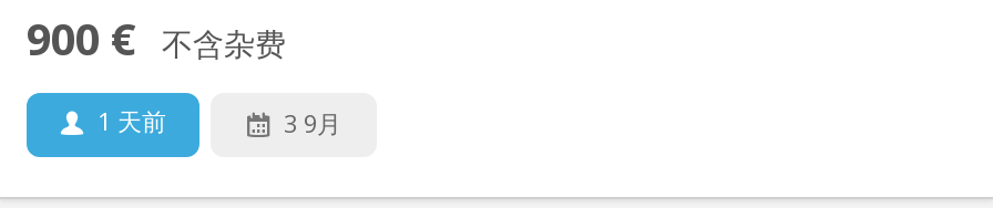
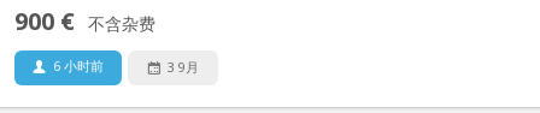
- 1 天前
+ 6 小时前
